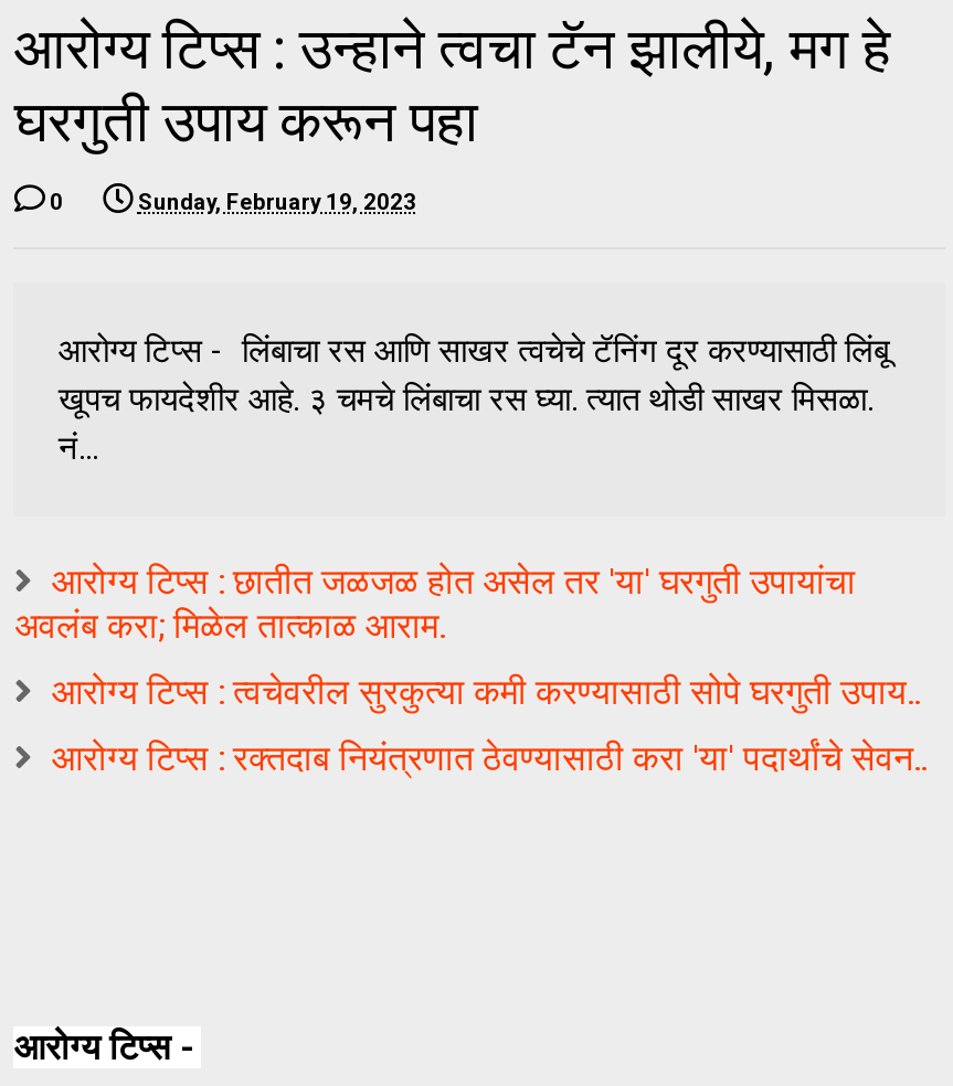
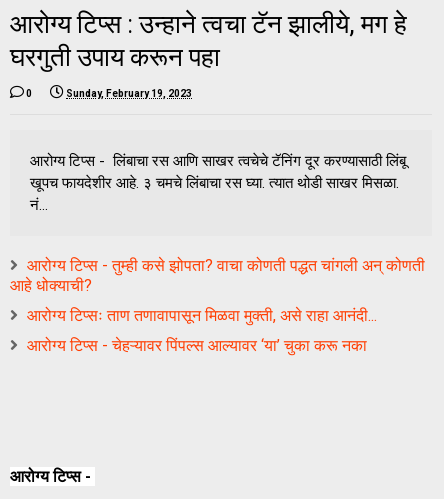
- आरोग्य टिप्स : छातीत जळजळ होत असेल तर 'या' घरगुती उपायांचा
- अवलंब करा; मिळेल तात्काळ आराम.
+ आरोग्य टिप्स - तुम्ही कसे झोपता? वाचा कोणती पद्धत चांगली अन् कोणती
+ आहे धोक्याची?

- आरोग्य टिप्स : त्वचेवरील सुरकुत्या कमी करण्यासाठी सोपे घरगुती उपाय..
+ आरोग्य टिप्सः ताण तणावापासून मिळवा मुक्ती, असे राहा आनंदी...

- आरोग्य टिप्स : रक्तदाब नियंत्रणात ठेवण्यासाठी करा 'या' पदार्थांचे सेवन..
+ आरोग्य टिप्स - चेहऱ्यावर पिंपल्स आल्यावर ‘या’ चुका करू नका
